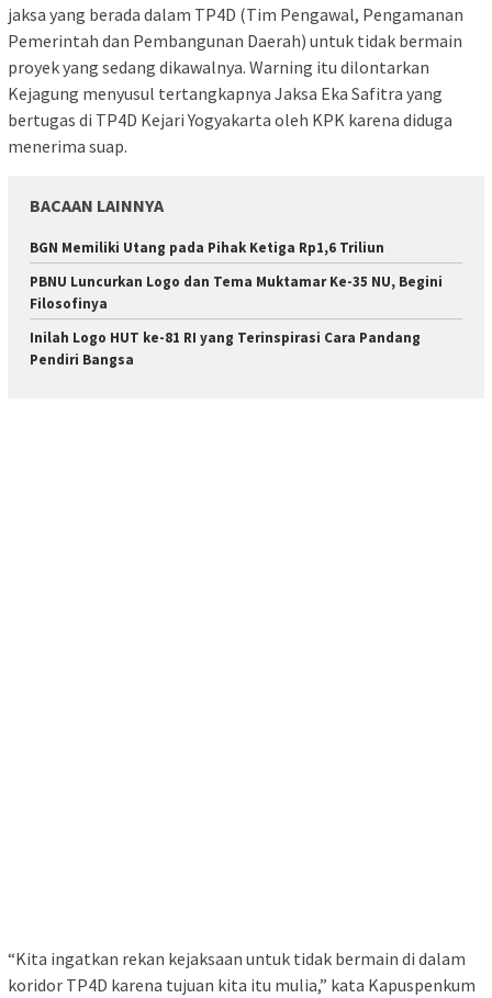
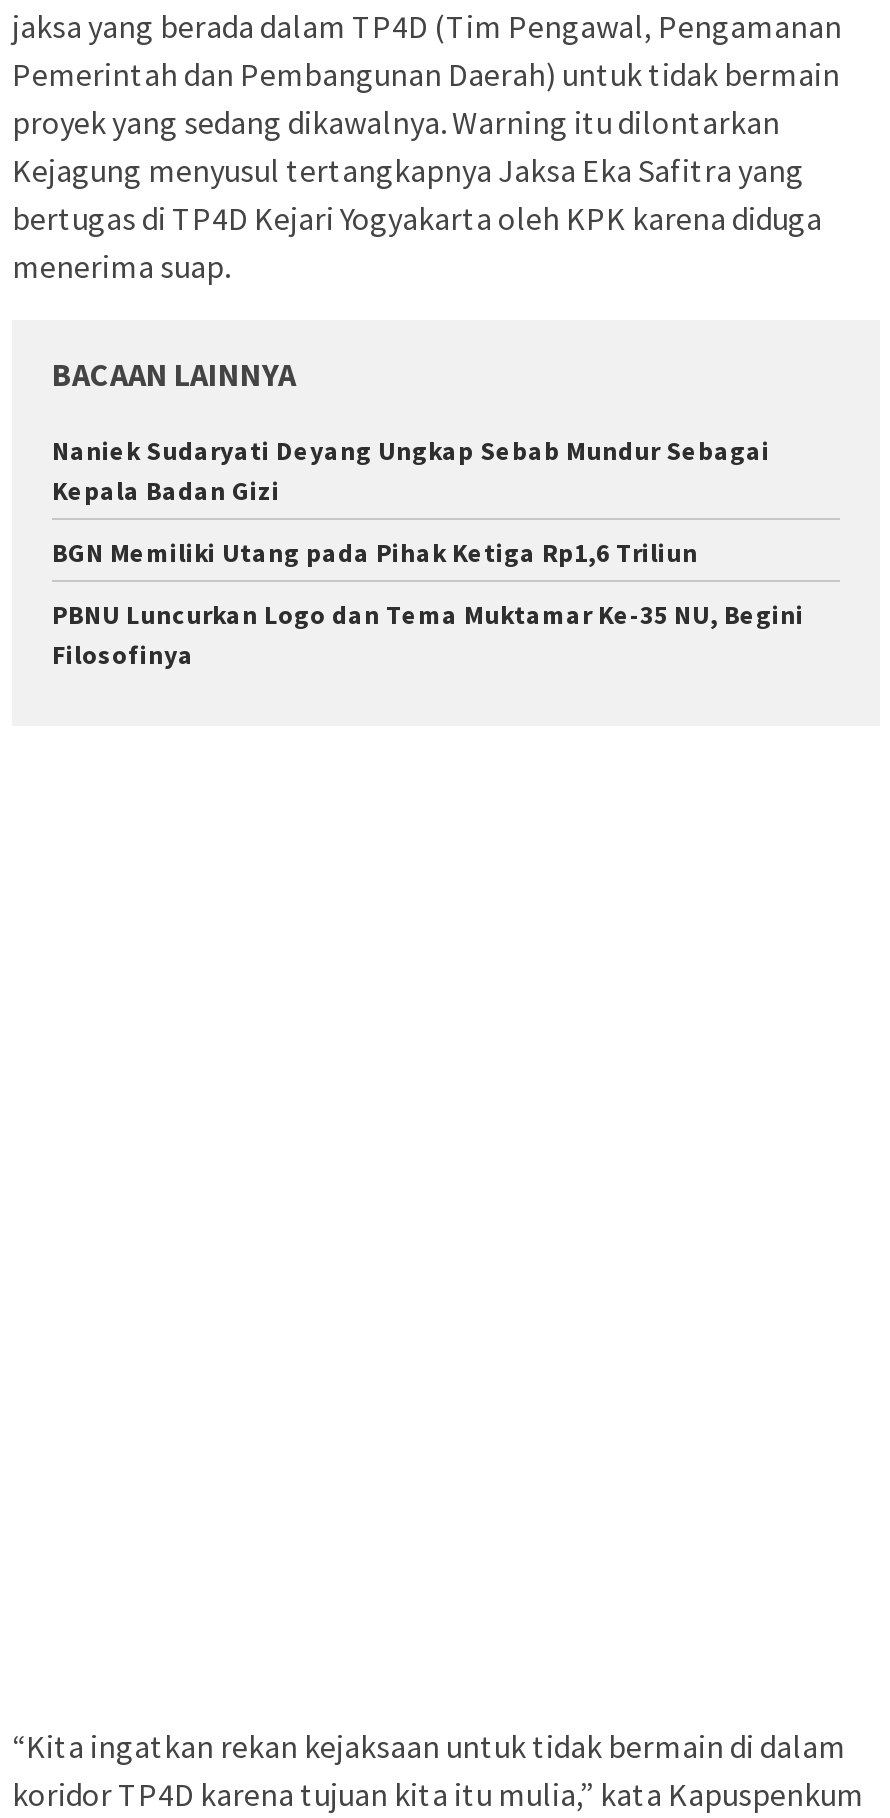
+ Naniek Sudaryati Deyang Ungkap Sebab Mundur Sebagai
+ Kepala Badan Gizi

moved down: BGN Memiliki Utang pada Pihak Ketiga Rp1,6 Triliun | PBNU Luncurkan Logo dan Tema Muktamar Ke-35 NU, Begini | Filosofinya

- Inilah Logo HUT ke-81 RI yang Terinspirasi Cara Pandang
- Pendiri Bangsa
